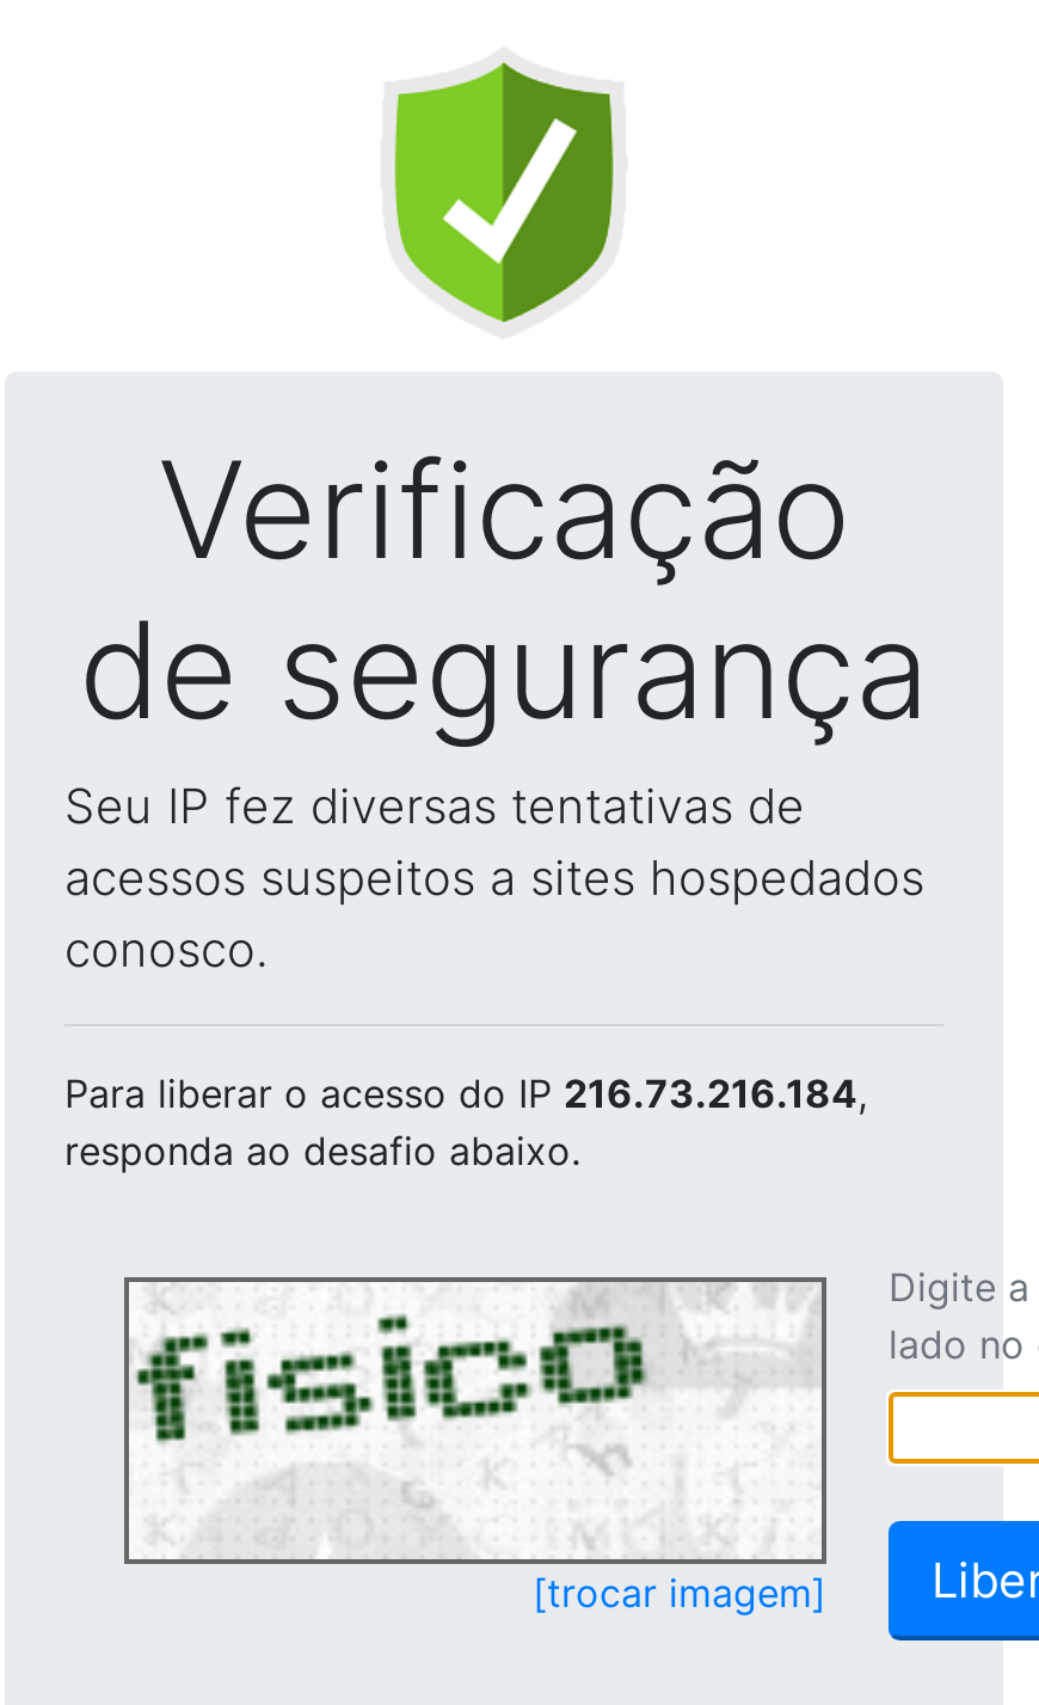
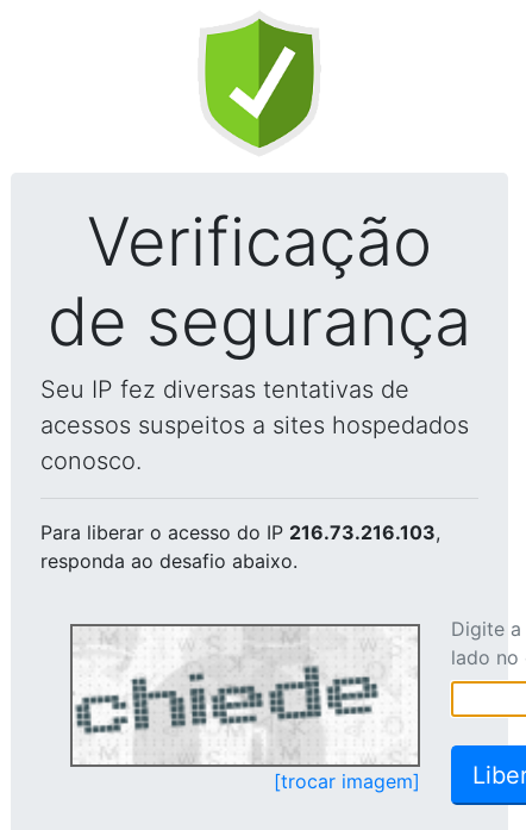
- Para liberar o acesso do IP 216.73.216.184,
+ Para liberar o acesso do IP 216.73.216.103,

- [image]
+ [image]
